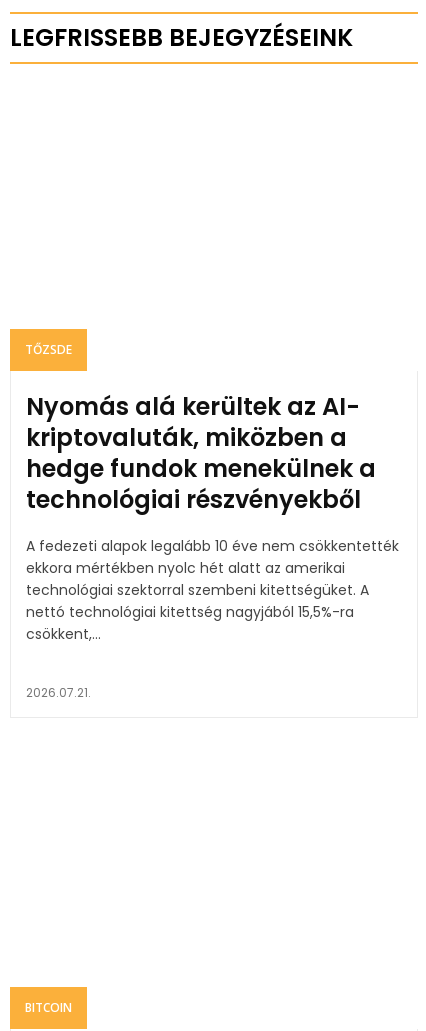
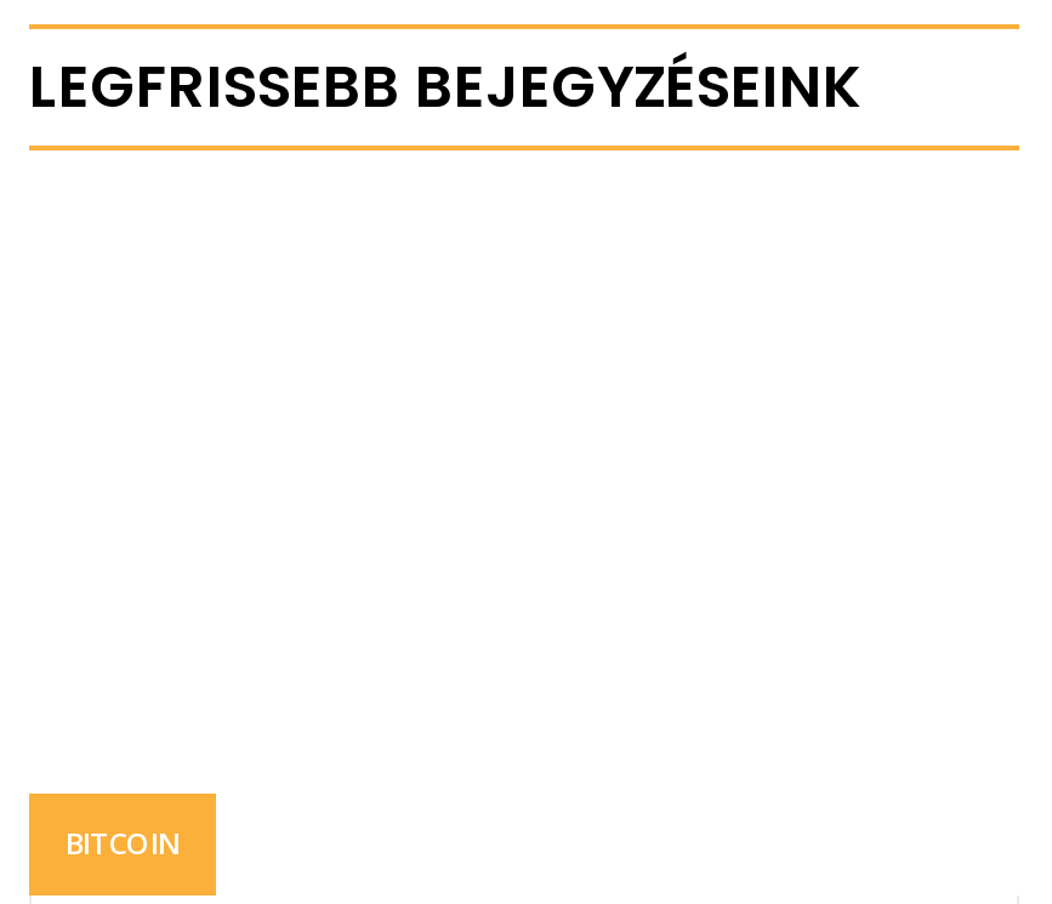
- TŐZSDE
- Nyomás alá kerültek az AI-
- kriptovaluták, miközben a
- hedge fundok menekülnek a
- technológiai részvényekből
- A fedezeti alapok legalább 10 éve nem csökkentették
- ekkora mértékben nyolc hét alatt az amerikai
- technológiai szektorral szembeni kitettségüket. A
- nettó technológiai kitettség nagyjából 15,5%-ra
- csökkent,...
- 2026.07.21.
